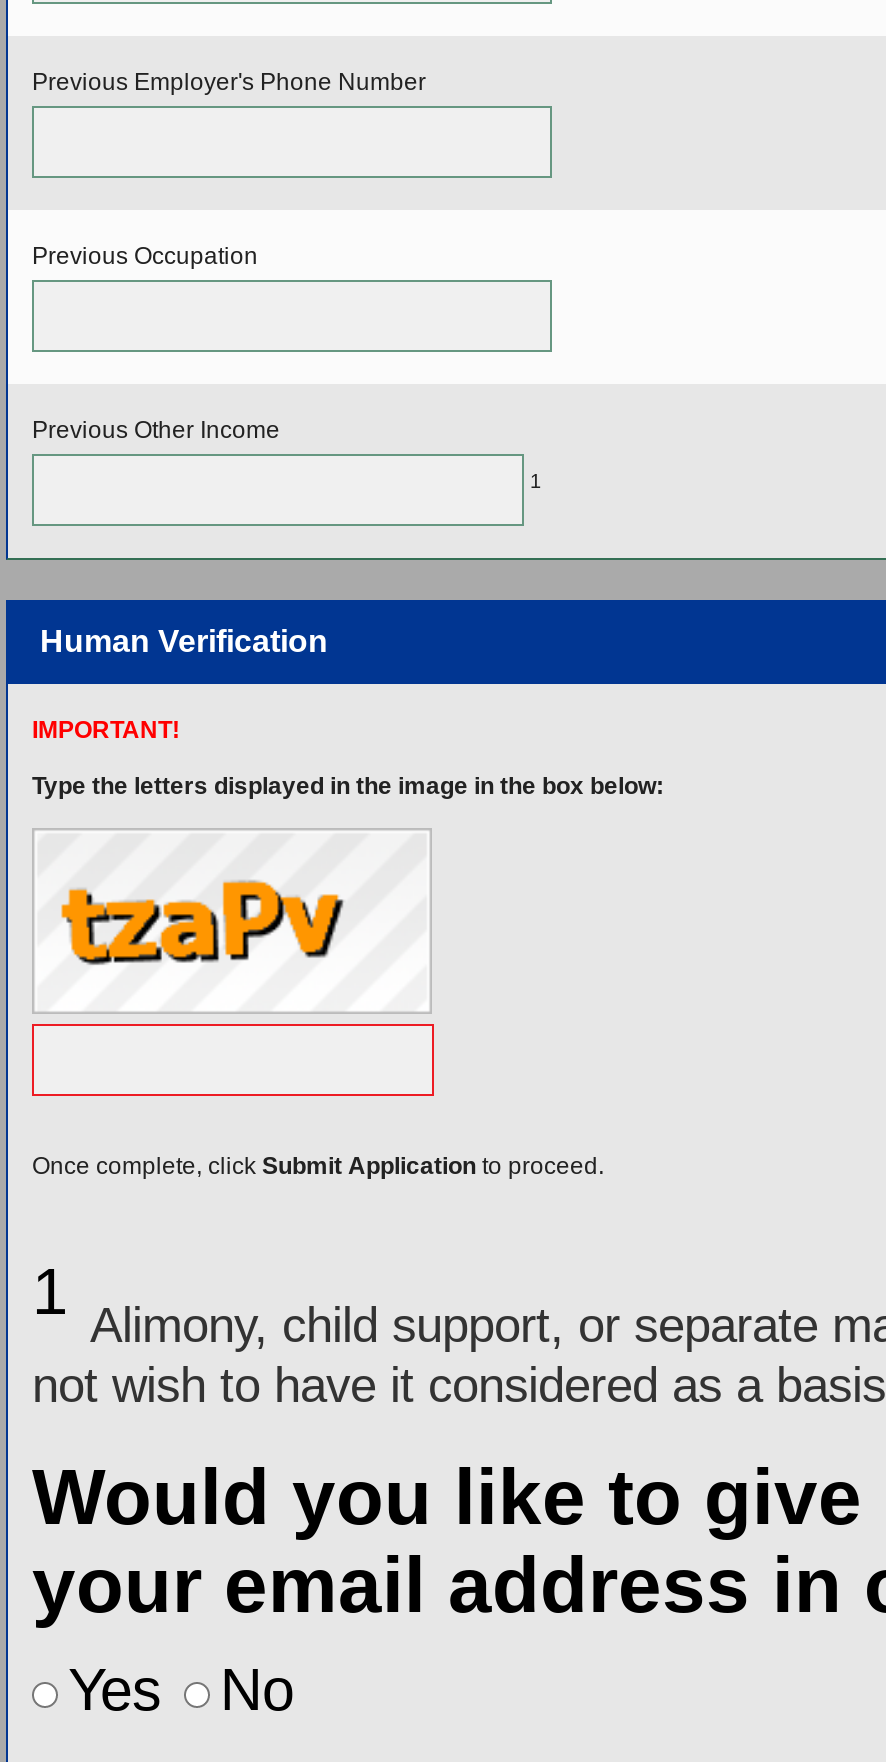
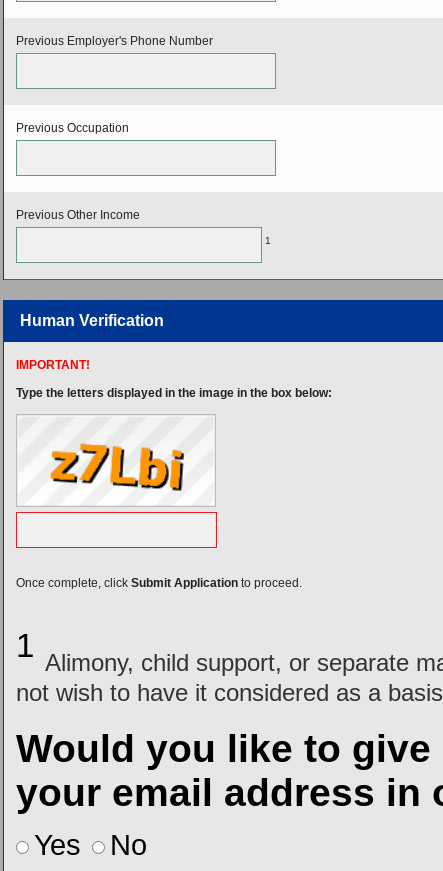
- [image]
+ [image]
